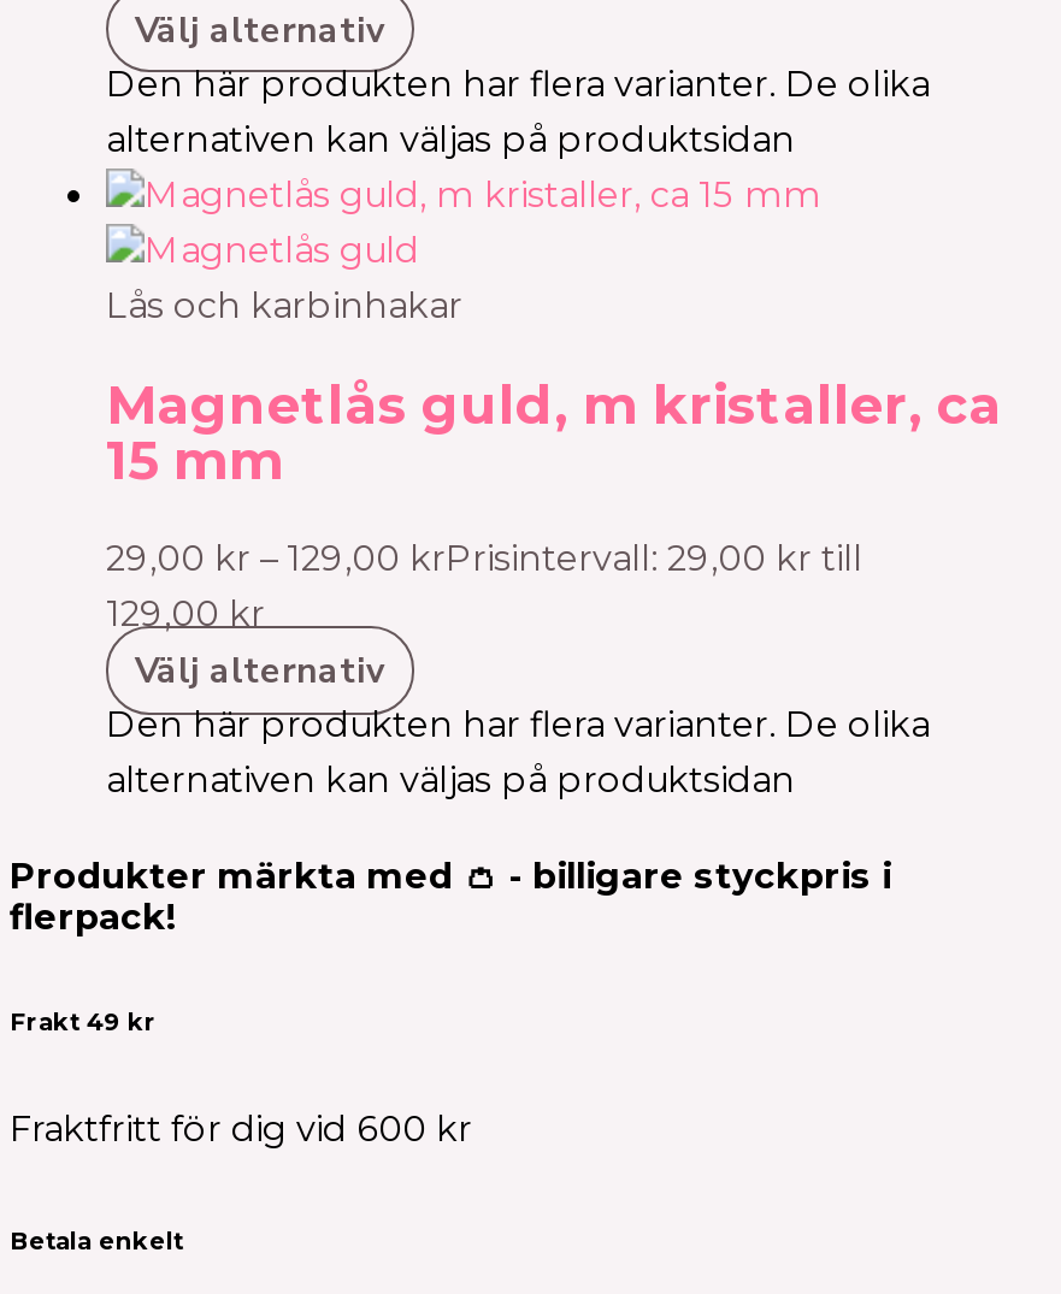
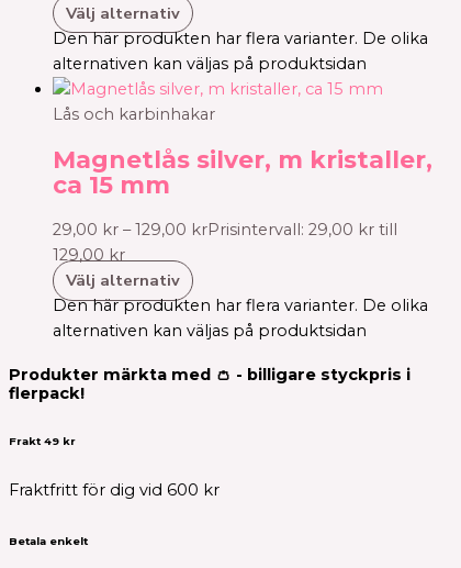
- Magnetlås guld, m kristaller, ca
- 15 mm
+ Magnetlås silver, m kristaller,
+ ca 15 mm
